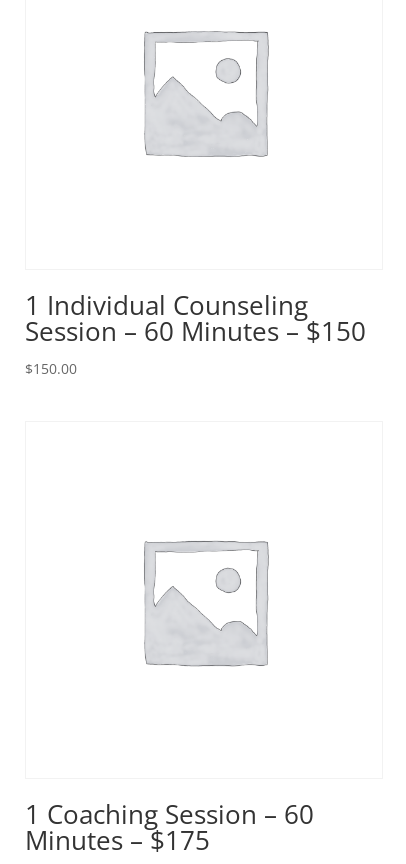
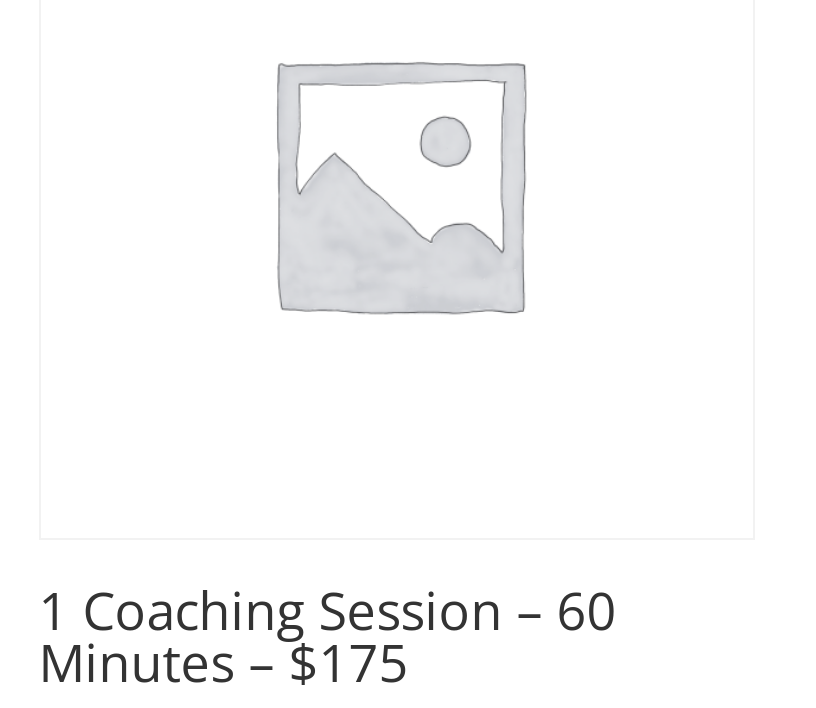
- 1 Individual Counseling
- Session – 60 Minutes – $150
- $150.00
